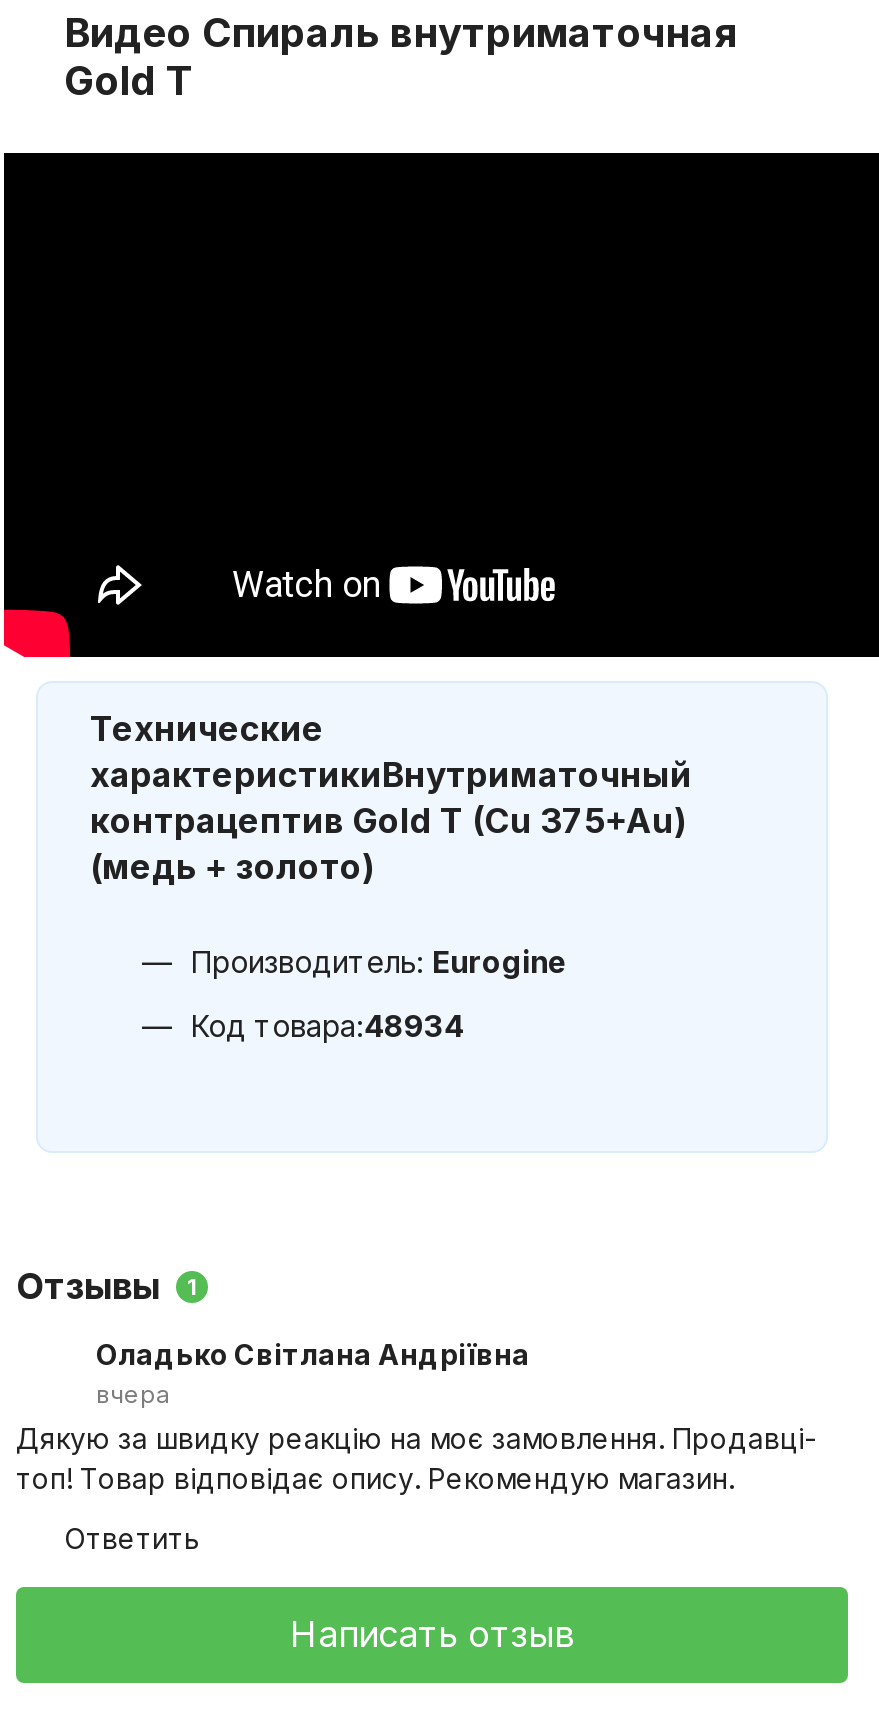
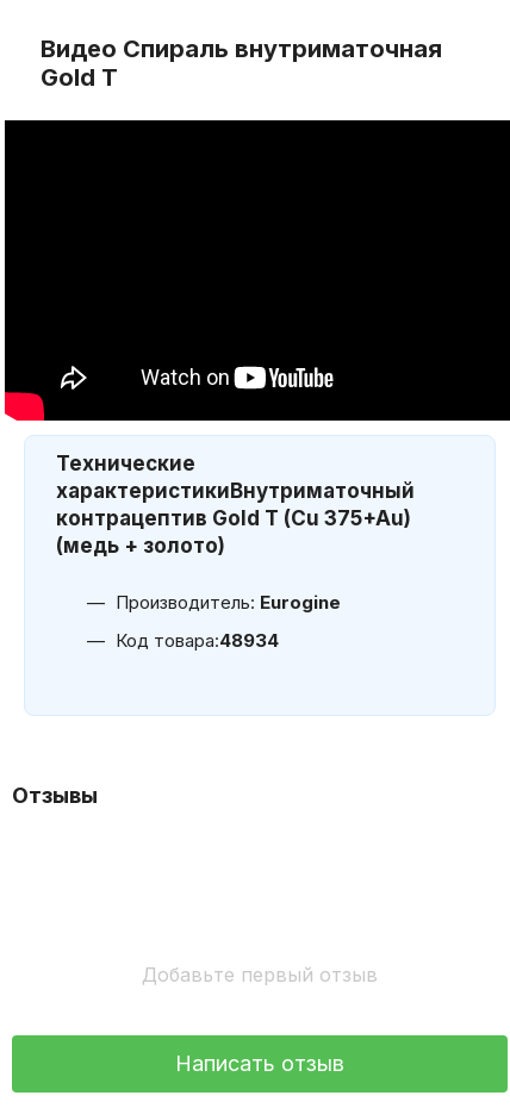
- 1
- Оладько Світлана Андріївна
- вчера
- Дякую за швидку реакцію на моє замовлення. Продавці-
- топ! Товар відповідає опису. Рекомендую магазин.
- Ответить
+ Добавьте первый отзыв
